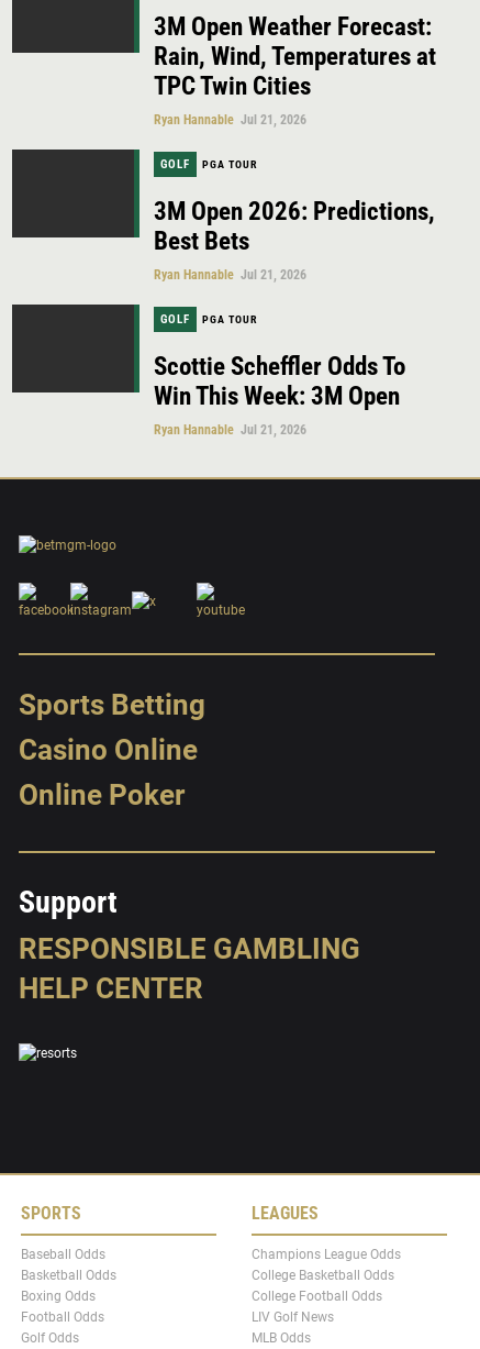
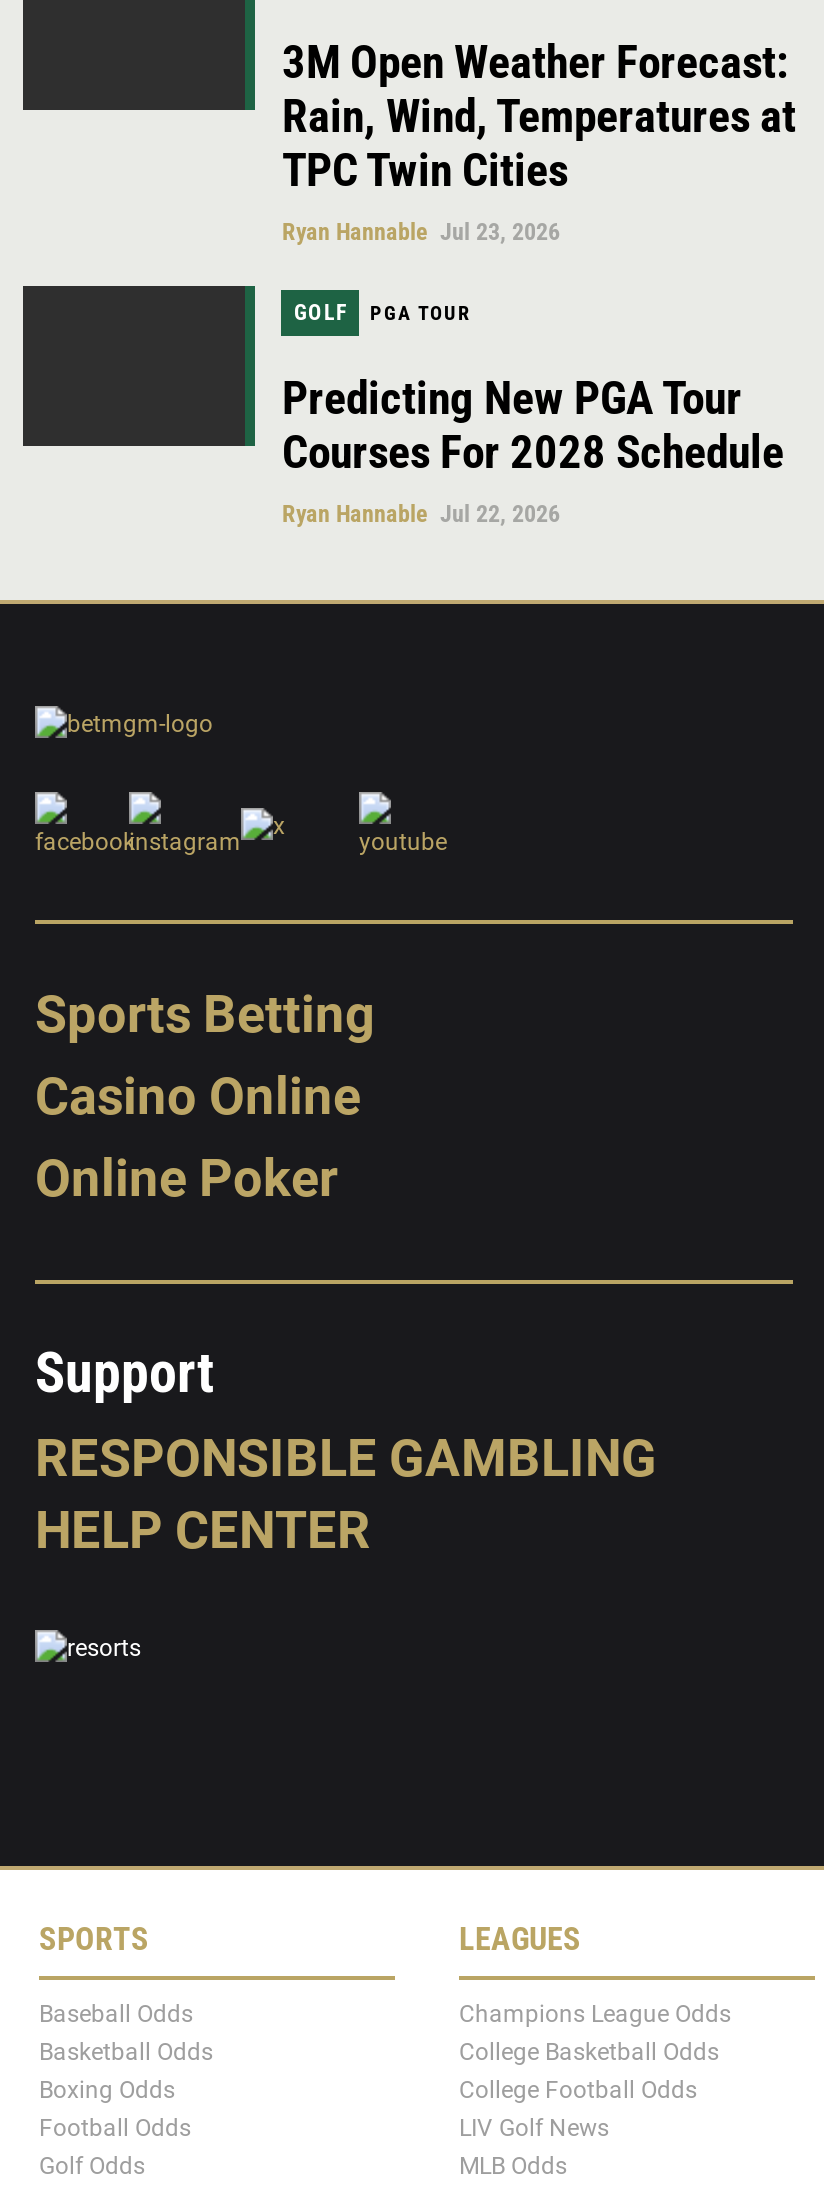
- Ryan Hannable Jul 21, 2026
+ Ryan Hannable Jul 23, 2026

- 3M Open 2026: Predictions,
- Best Bets
- Ryan Hannable Jul 21, 2026
- GOLF
- PGA TOUR
- Scottie Scheffler Odds To
- Win This Week: 3M Open
- Ryan Hannable Jul 21, 2026
+ Predicting New PGA Tour
+ Courses For 2028 Schedule
+ Ryan Hannable Jul 22, 2026
